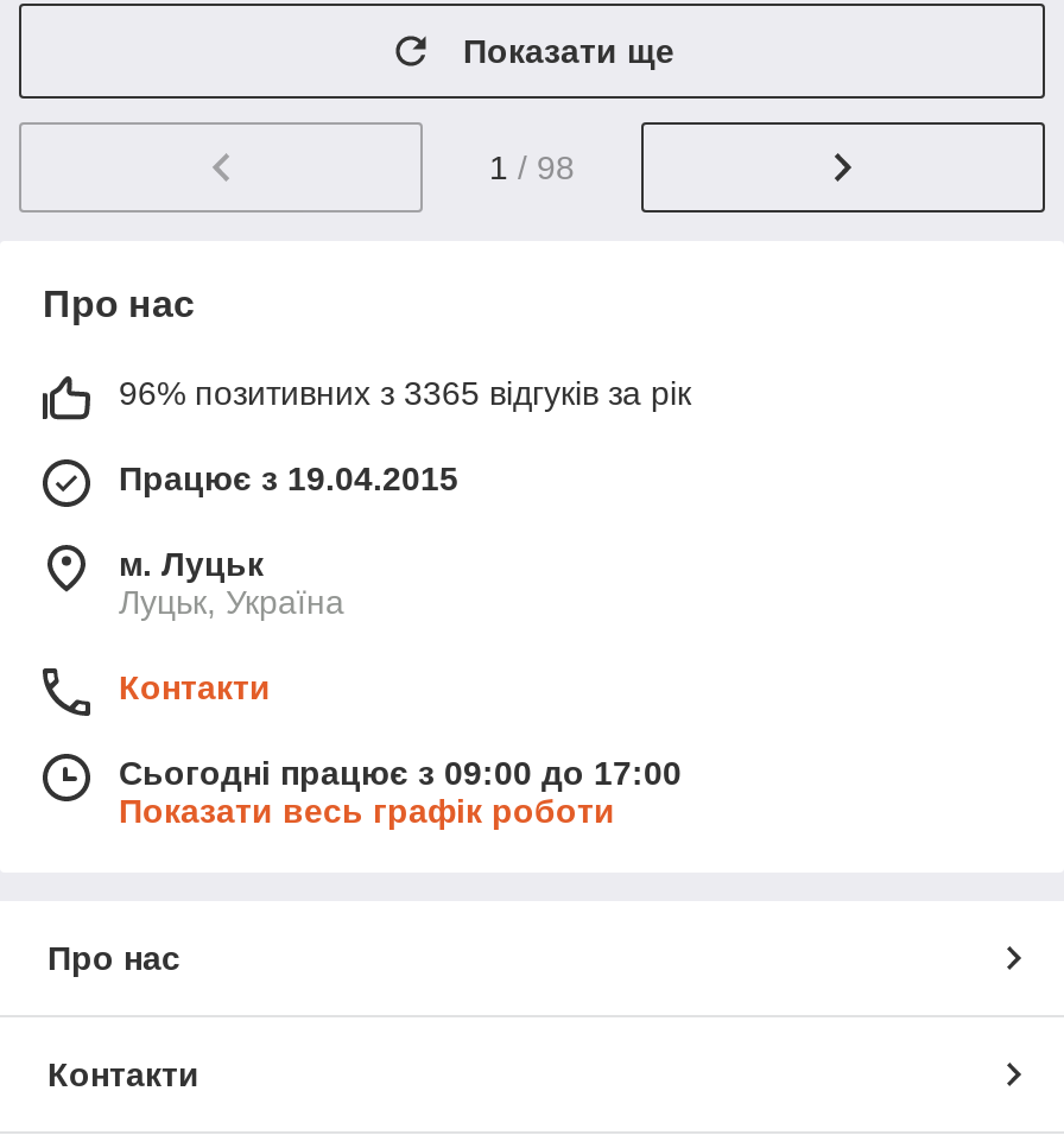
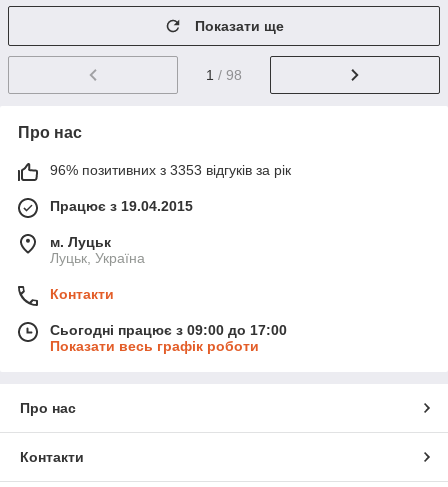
- 96% позитивних з 3365 відгуків за рік
+ 96% позитивних з 3353 відгуків за рік
